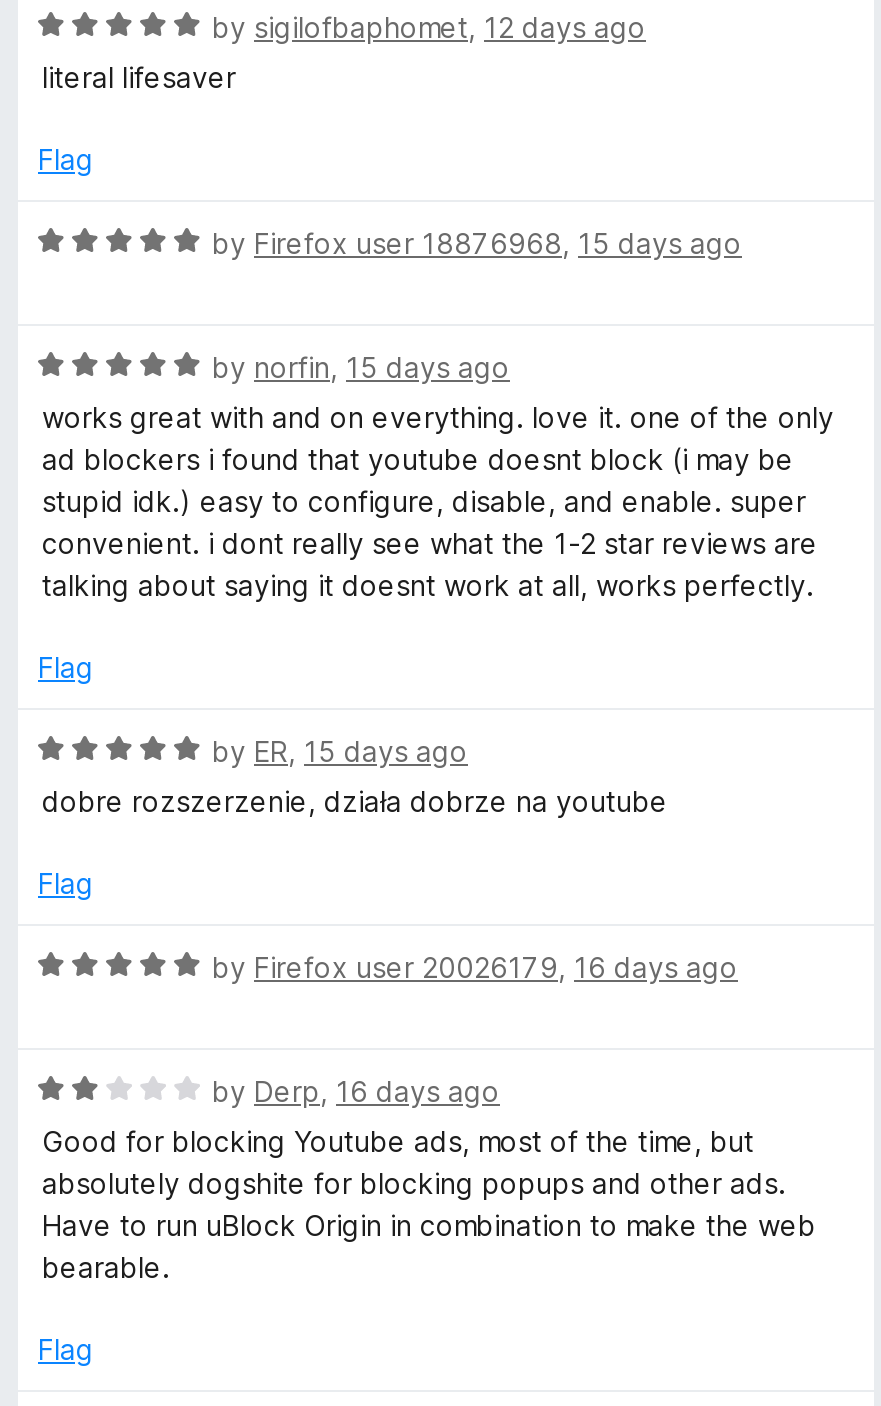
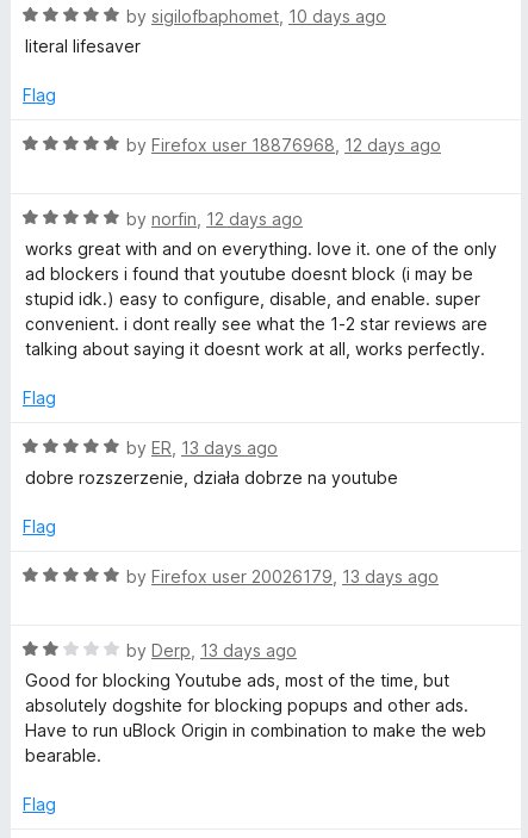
- by sigilofbaphomet, 12 days ago
+ by sigilofbaphomet, 10 days ago

- by Firefox user 18876968, 15 days ago
+ by Firefox user 18876968, 12 days ago

- by norfin, 15 days ago
+ by norfin, 12 days ago

- by ER, 15 days ago
+ by ER, 13 days ago

- by Firefox user 20026179, 16 days ago
+ by Firefox user 20026179, 13 days ago

- by Derp, 16 days ago
+ by Derp, 13 days ago
